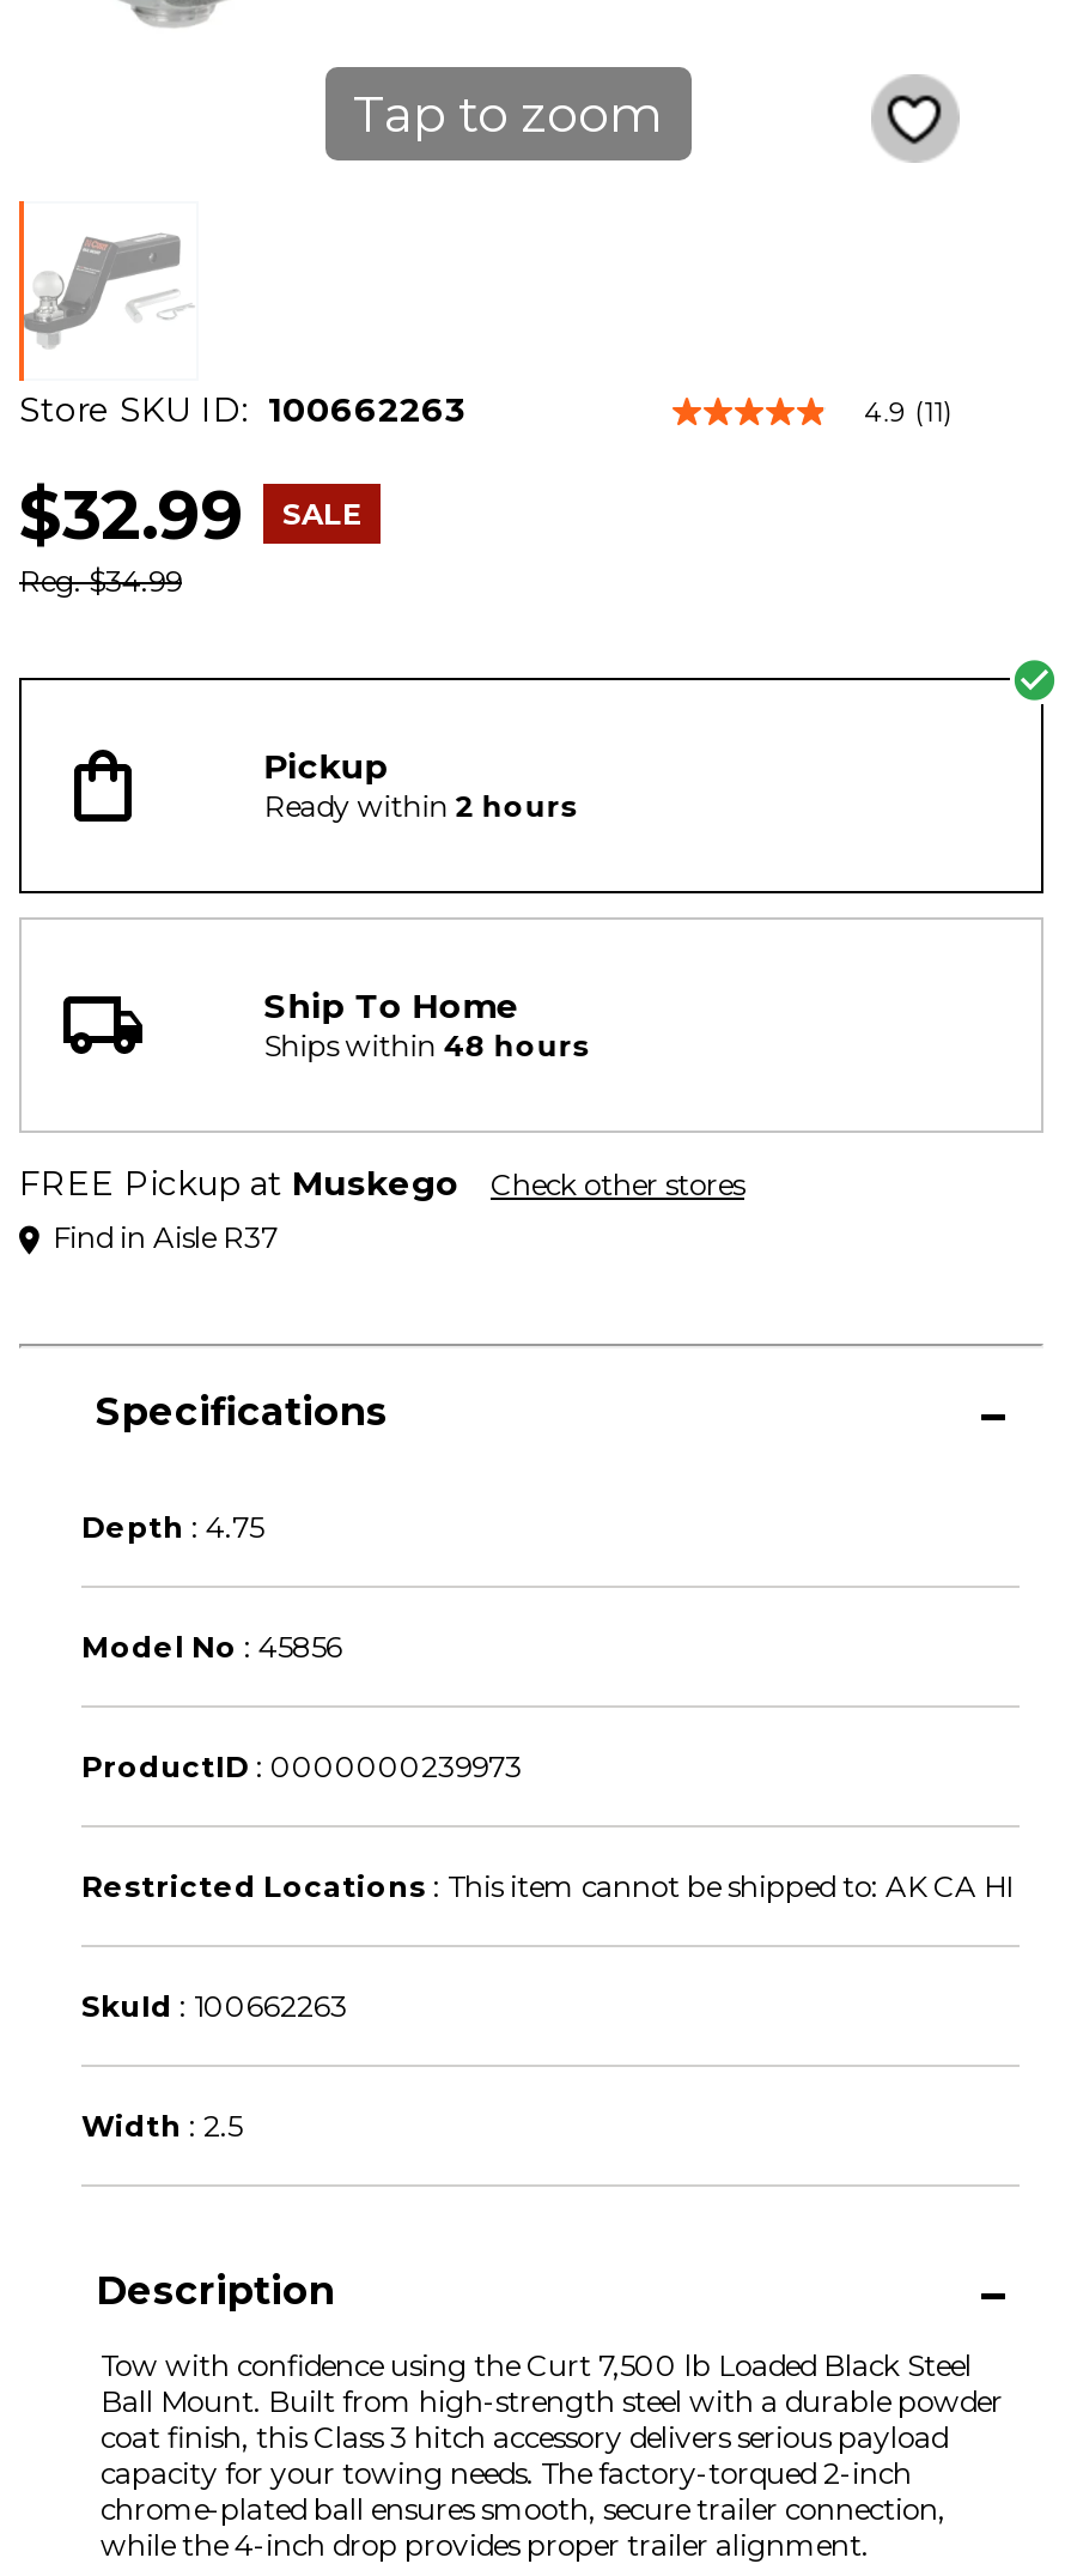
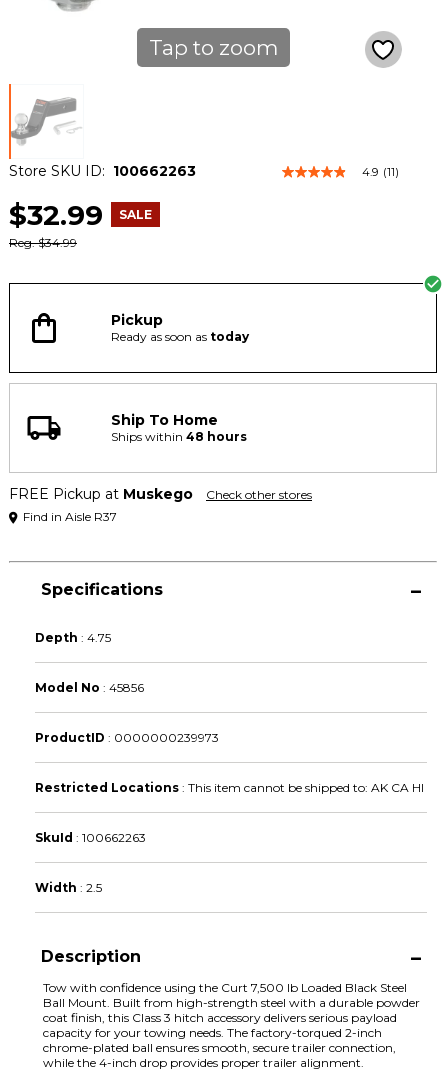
- Ready within 2 hours
+ Ready as soon as today
